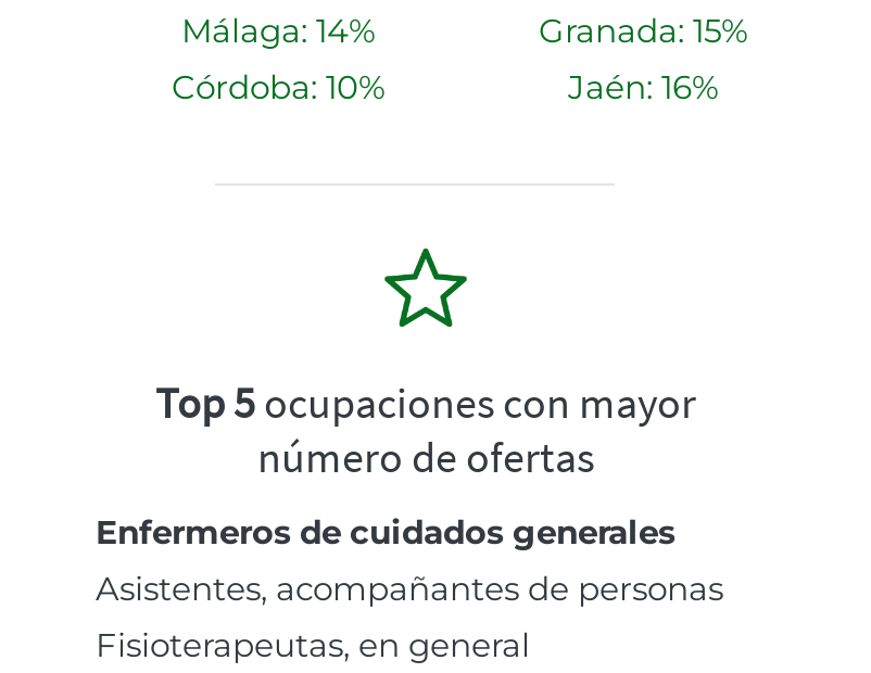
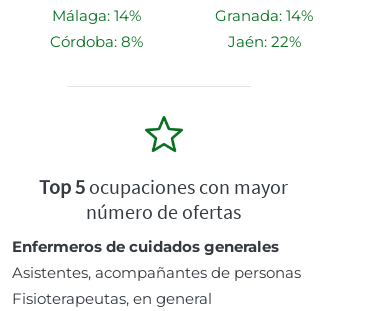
- Granada: 15%
+ Granada: 14%

- Córdoba: 10%
+ Córdoba: 8%

- Jaén: 16%
+ Jaén: 22%
